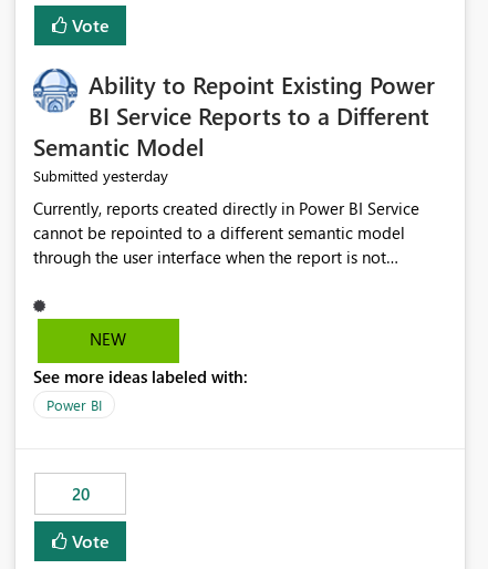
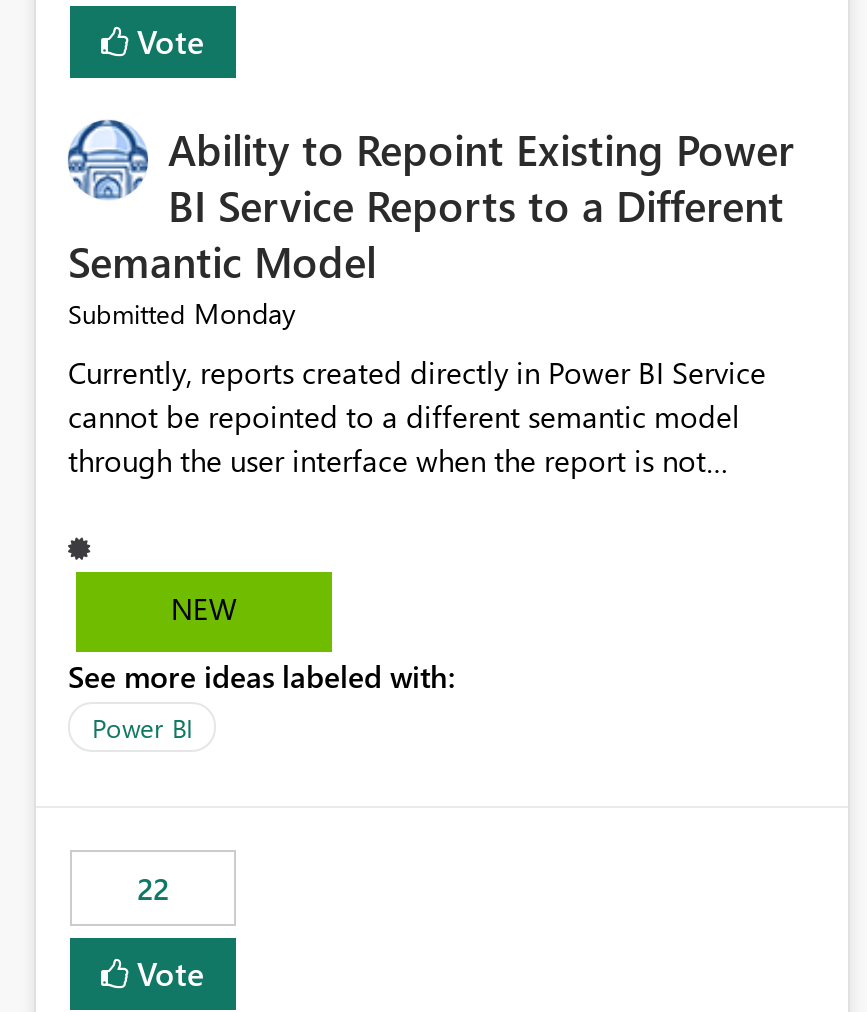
- Submitted yesterday
+ Submitted Monday

- 20
+ 22
